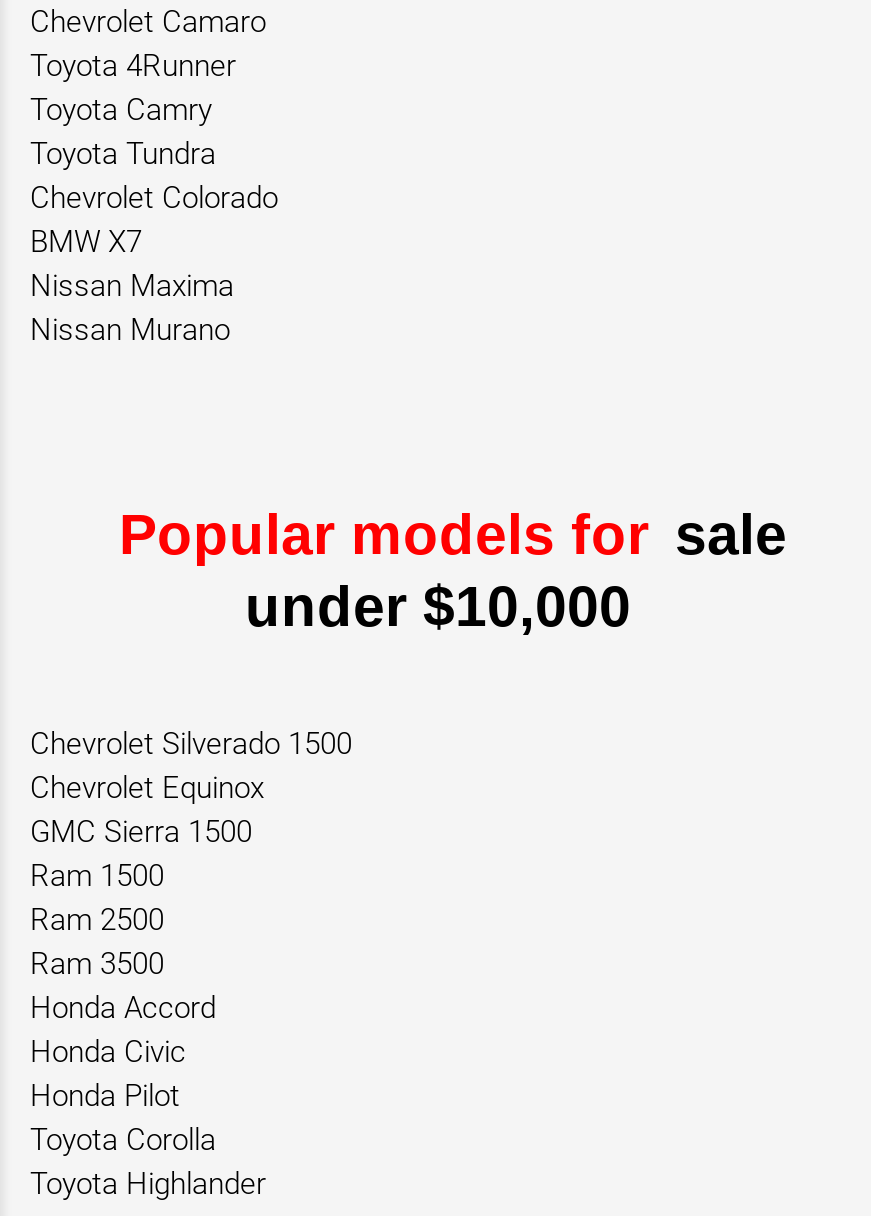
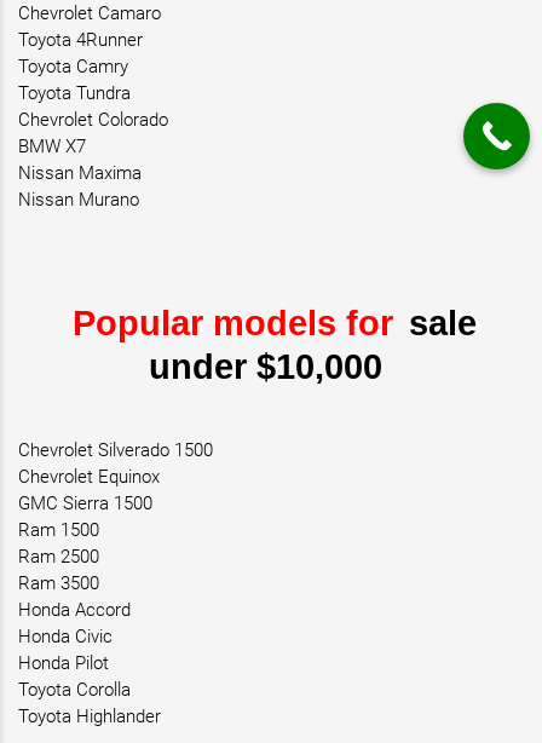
+ [image]
